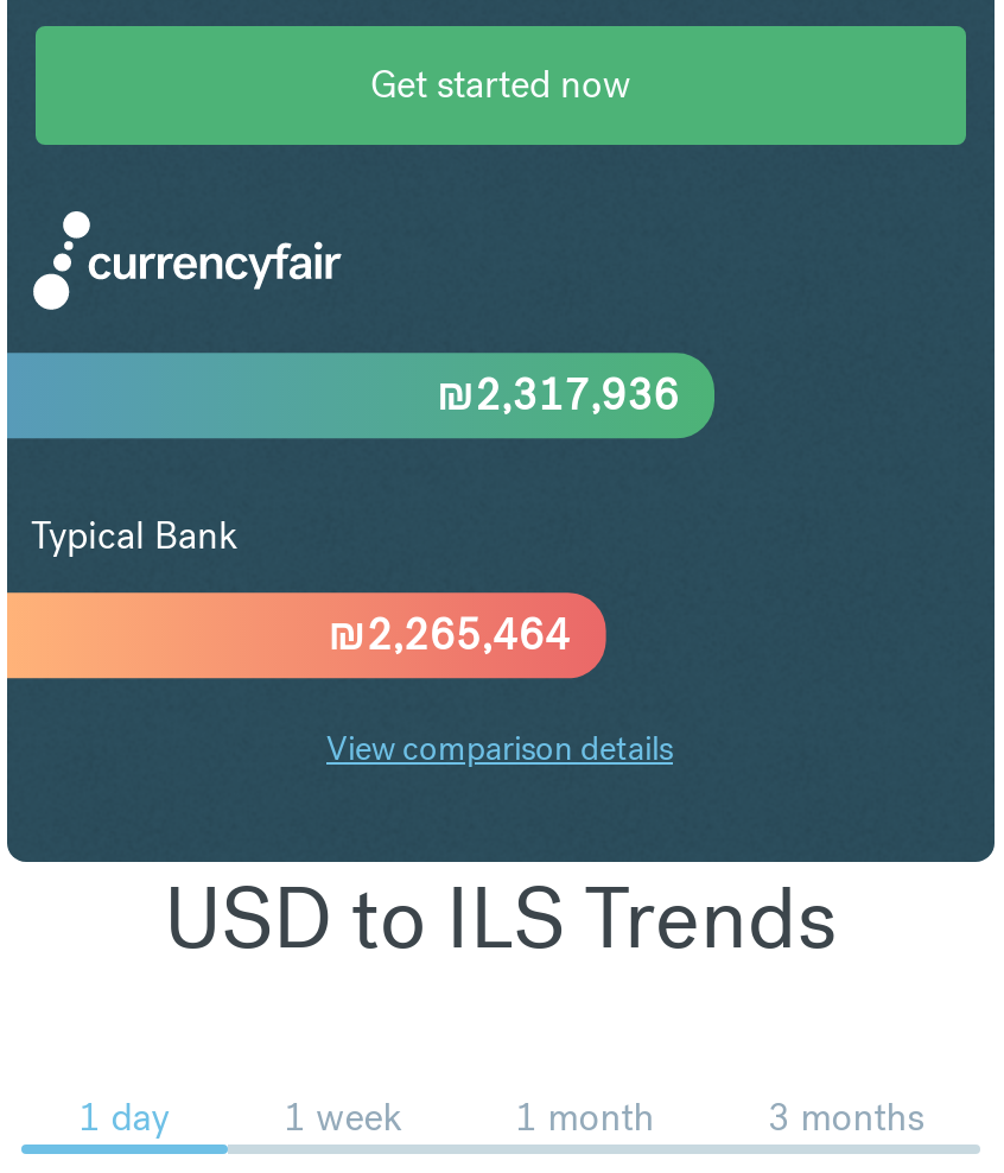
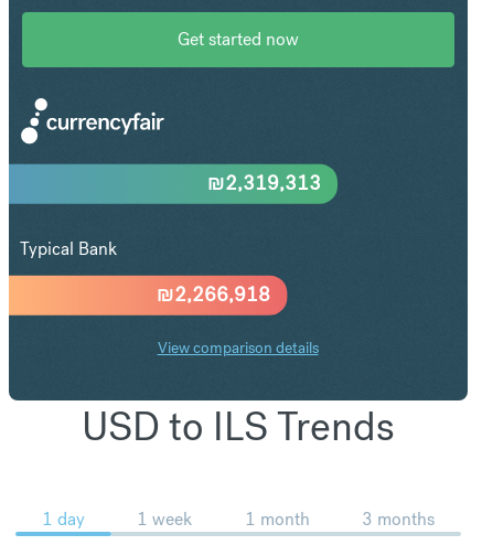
- ₪2,317,936
+ ₪2,319,313

- ₪2,265,464
+ ₪2,266,918
